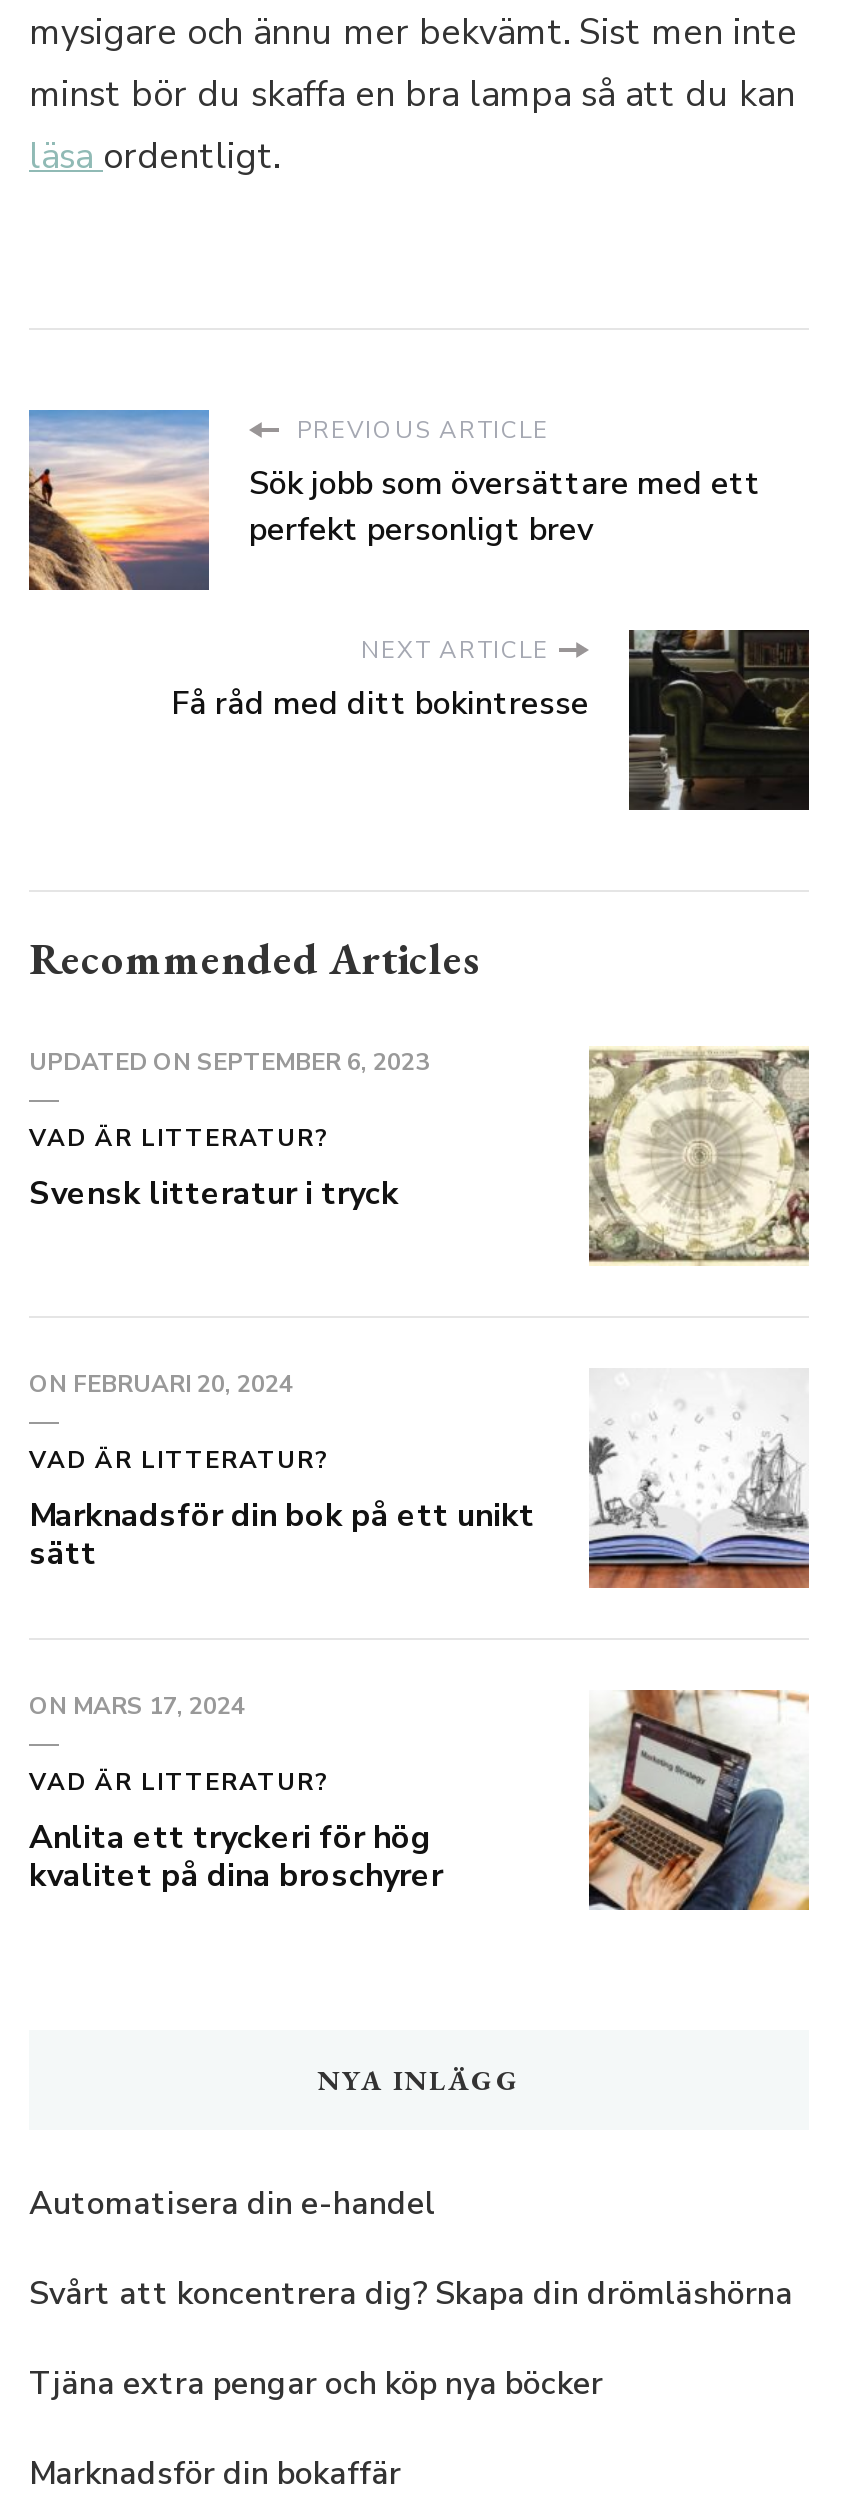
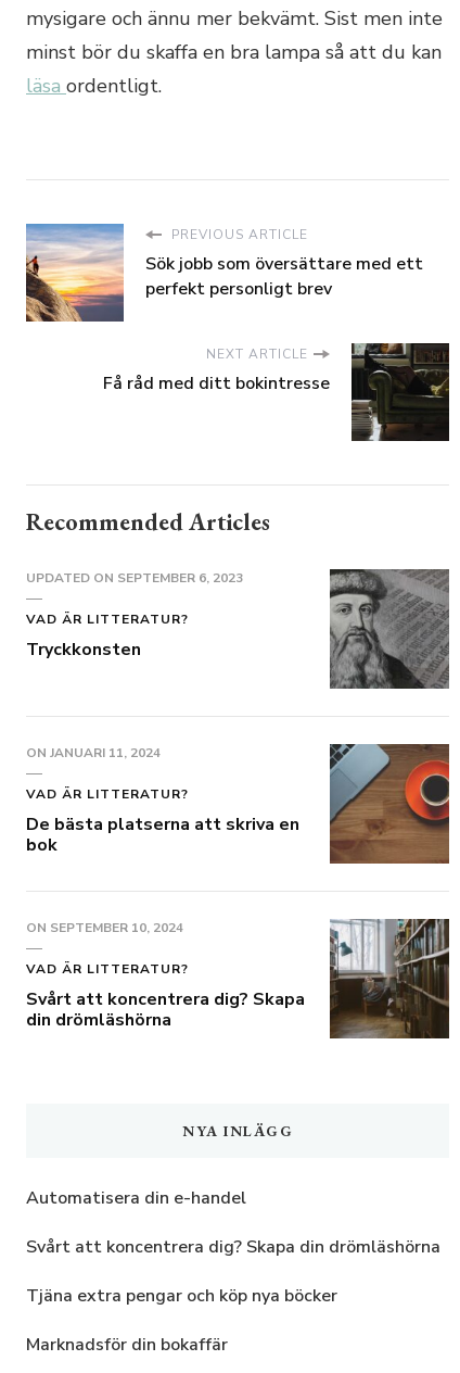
- [image]
+ [image]

- Svensk litteratur i tryck
+ Tryckkonsten

- ON FEBRUARI 20, 2024
+ ON JANUARI 11, 2024

- [image]
- Marknadsför din bok på ett unikt
- sätt
+ [image]
+ De bästa platserna att skriva en
+ bok

- ON MARS 17, 2024
+ ON SEPTEMBER 10, 2024

- [image]
+ [image]

- Anlita ett tryckeri för hög
- kvalitet på dina broschyrer
+ Svårt att koncentrera dig? Skapa
+ din drömläshörna
